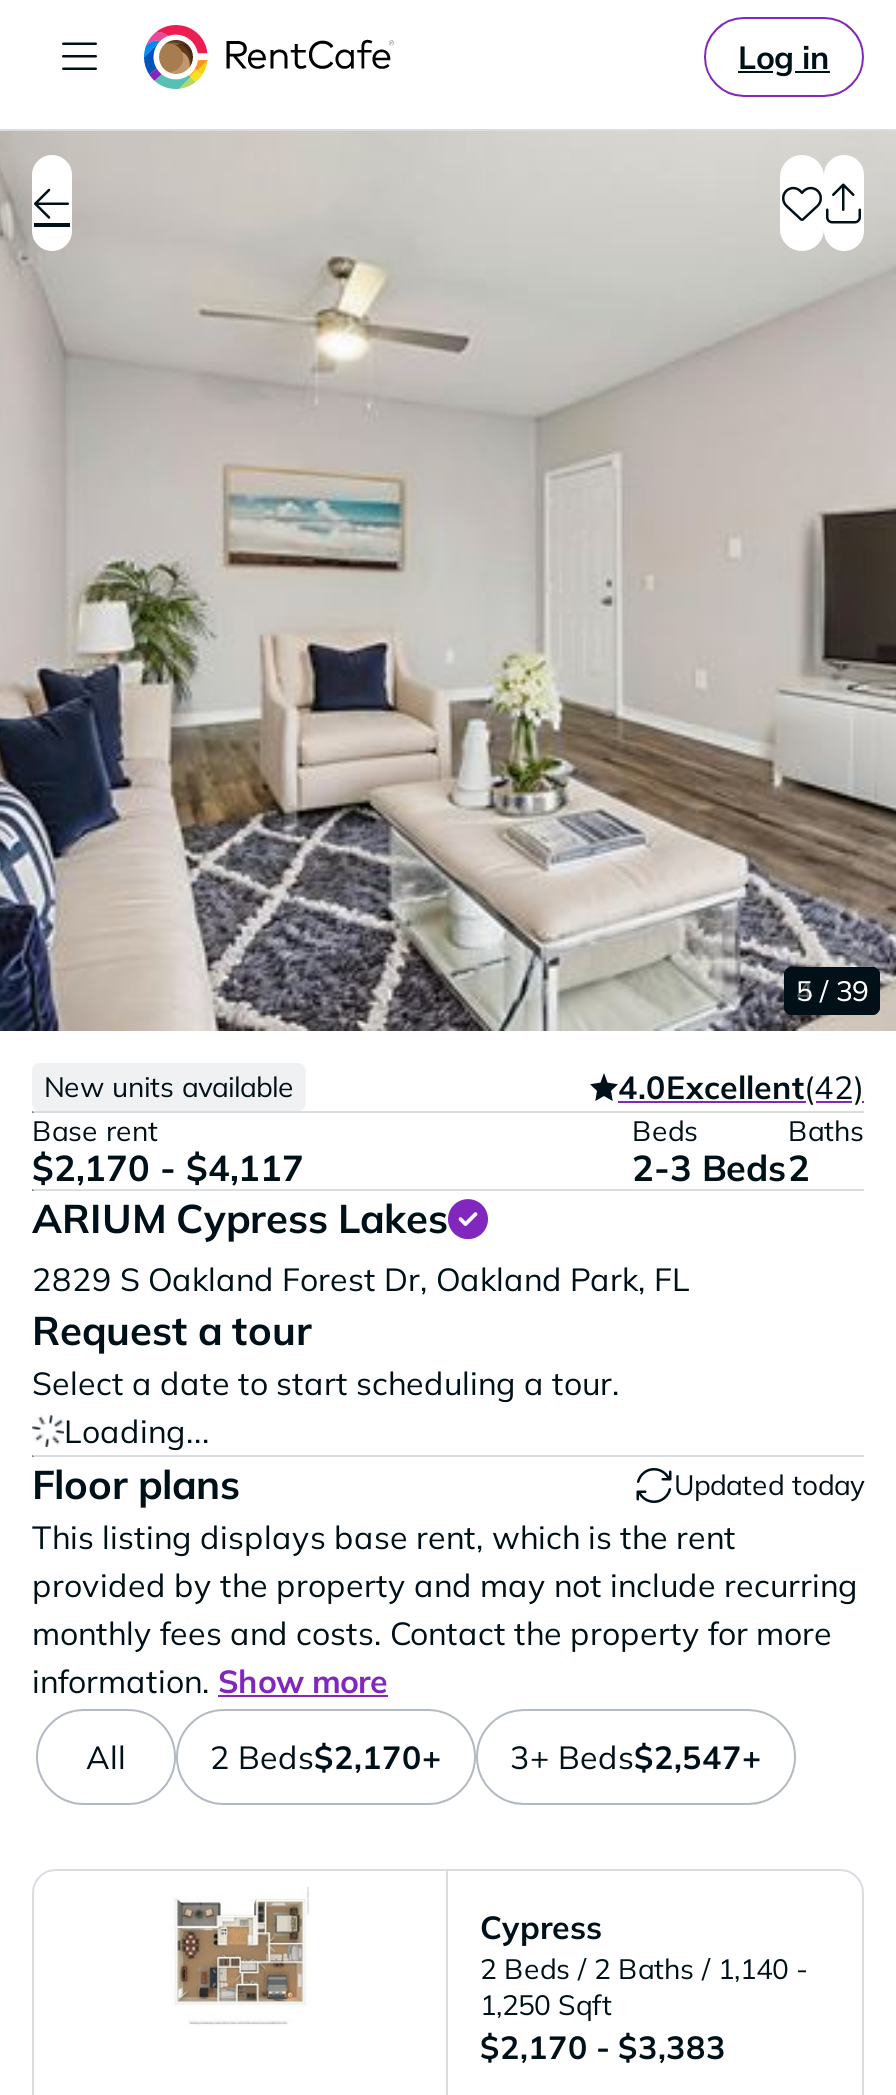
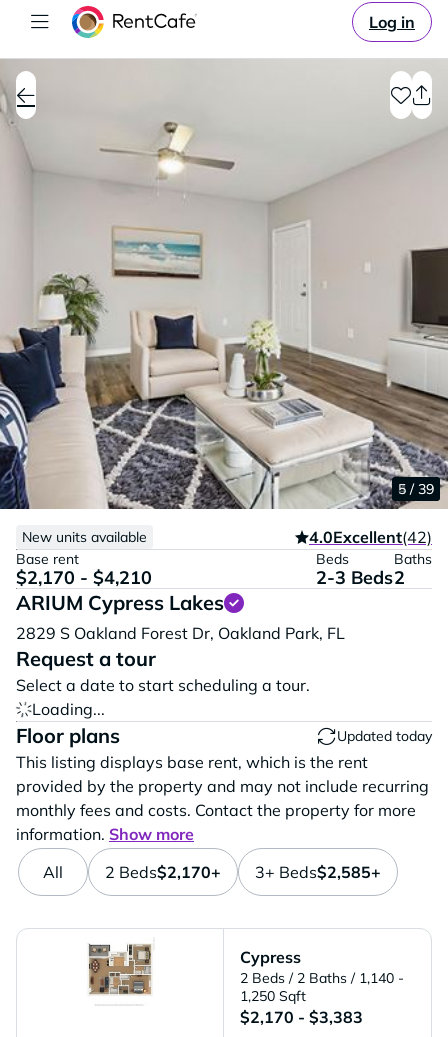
- $2,170 - $4,117
+ $2,170 - $4,210

- 2 Beds$2,170+ 3+ Beds$2,547+
+ 2 Beds$2,170+ 3+ Beds$2,585+
